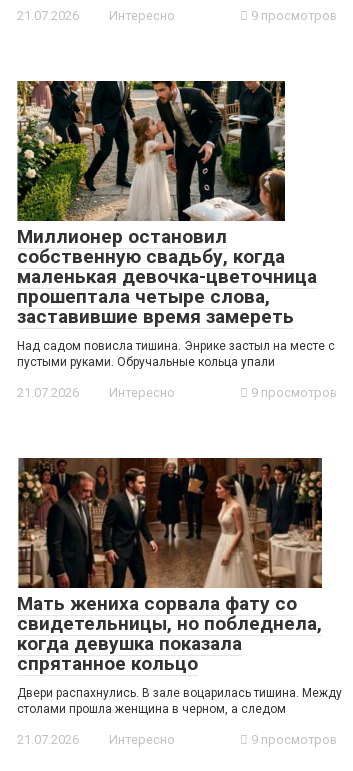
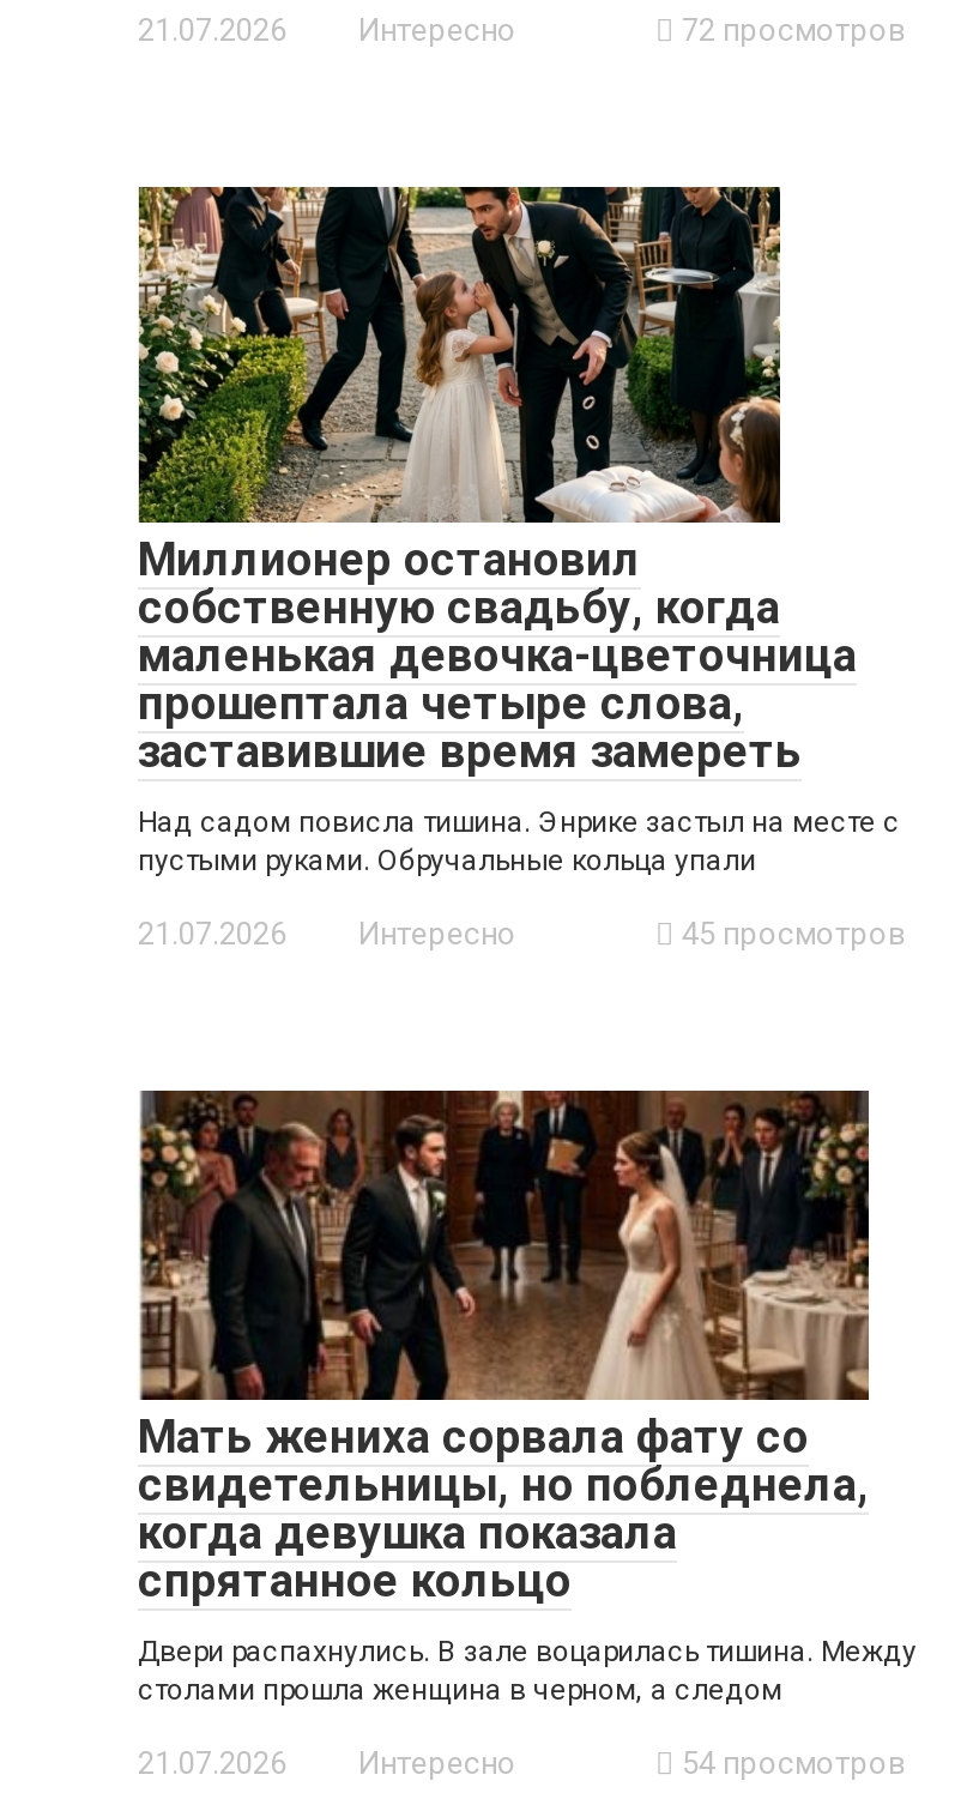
- 9 просмотров
+ 72 просмотров

- 9 просмотров
+ 45 просмотров

- 9 просмотров
+ 54 просмотров
